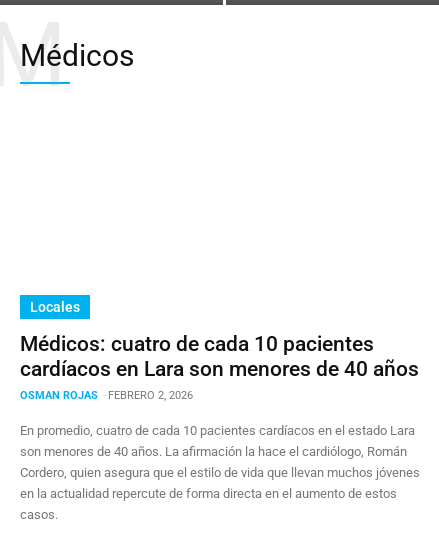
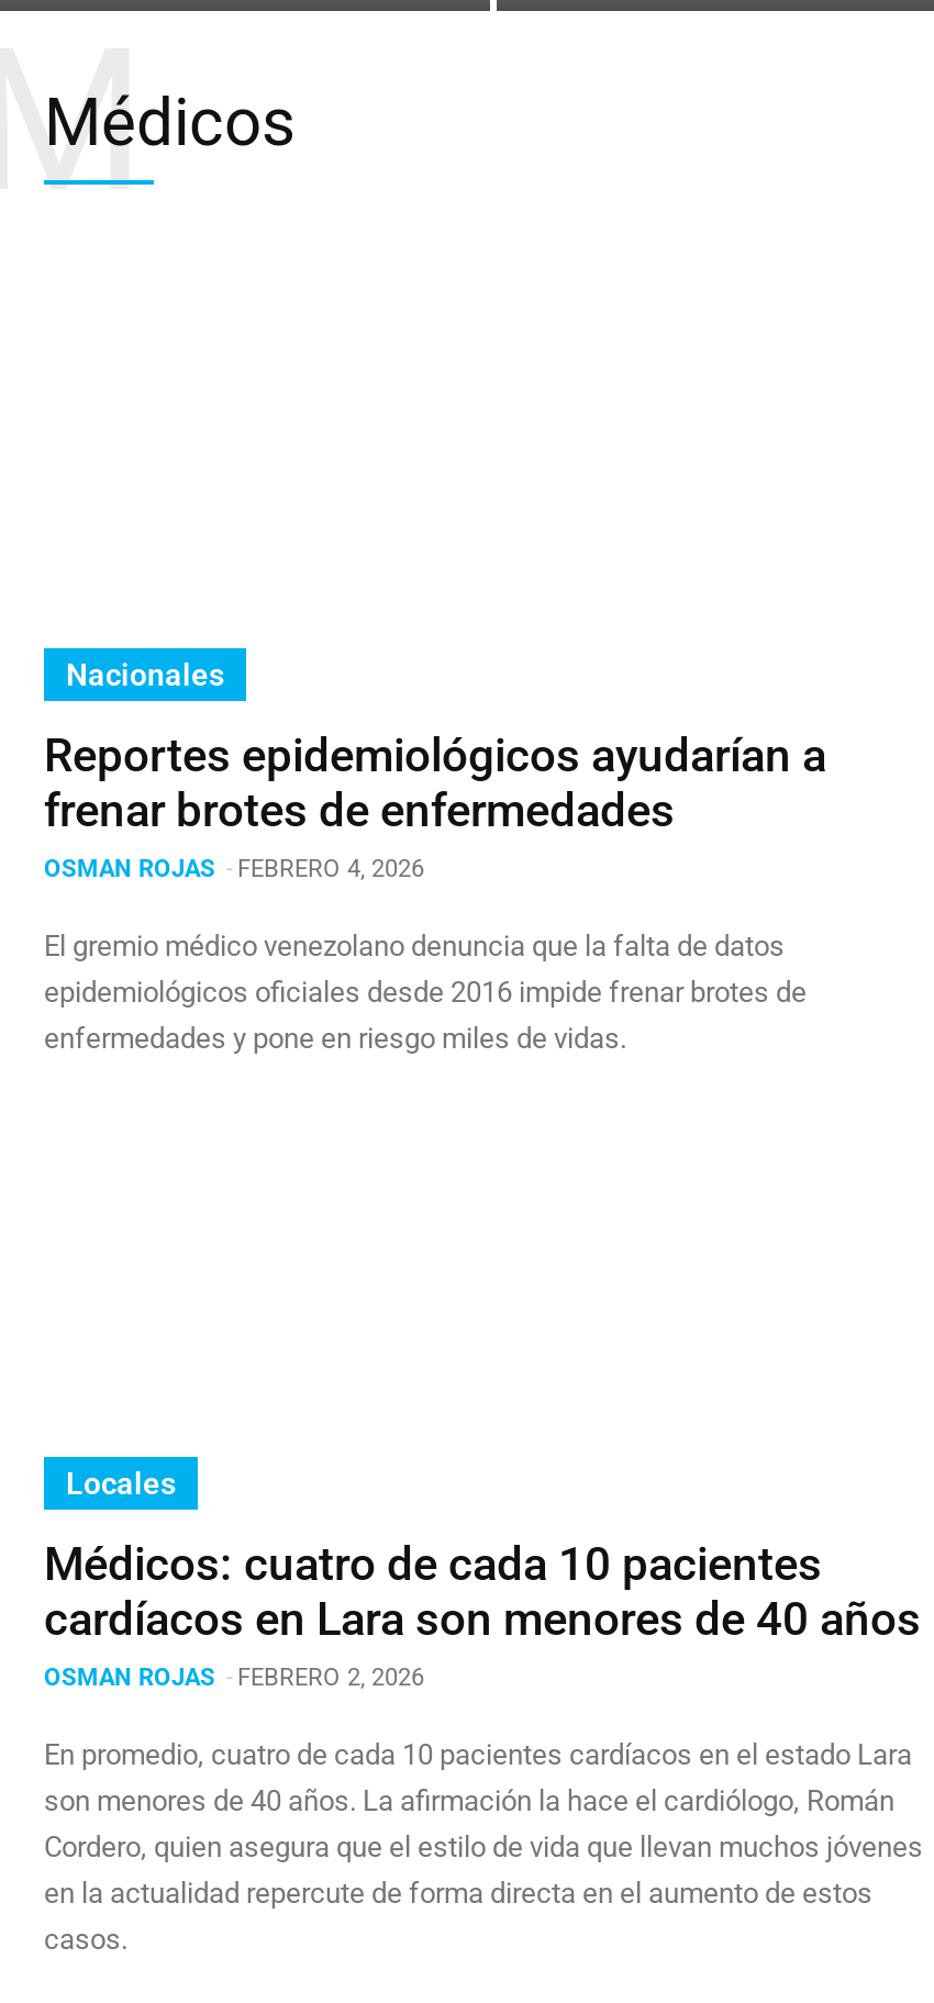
+ Nacionales
+ Reportes epidemiológicos ayudarían a
+ frenar brotes de enfermedades
+ OSMAN ROJAS - FEBRERO 4, 2026
+ El gremio médico venezolano denuncia que la falta de datos
+ epidemiológicos oficiales desde 2016 impide frenar brotes de
+ enfermedades y pone en riesgo miles de vidas.
